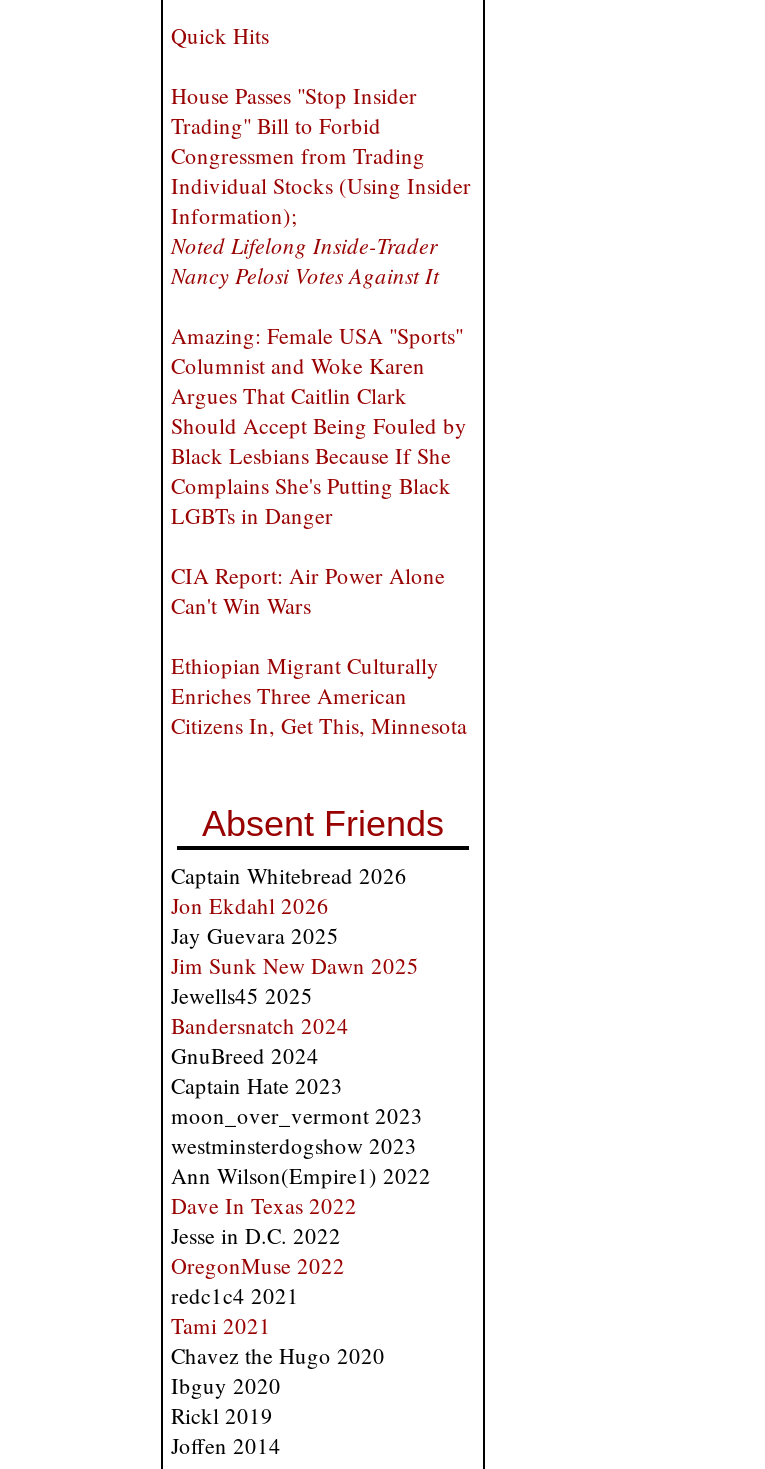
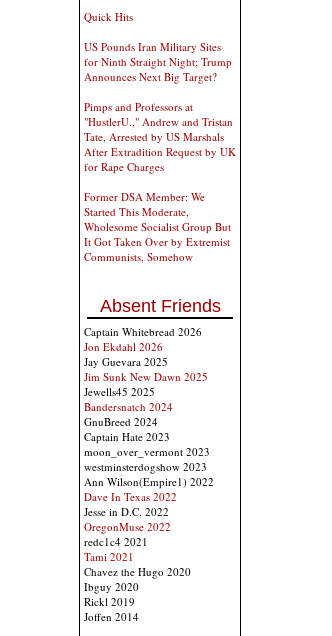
- House Passes "Stop Insider
- Trading" Bill to Forbid
- Congressmen from Trading
- Individual Stocks (Using Insider
- Information);
- Noted Lifelong Inside-Trader
- Nancy Pelosi Votes Against It
- Amazing: Female USA "Sports"
- Columnist and Woke Karen
- Argues That Caitlin Clark
- Should Accept Being Fouled by
- Black Lesbians Because If She
- Complains She's Putting Black
- LGBTs in Danger
- CIA Report: Air Power Alone
- Can't Win Wars
- Ethiopian Migrant Culturally
- Enriches Three American
- Citizens In, Get This, Minnesota
+ US Pounds Iran Military Sites
+ for Ninth Straight Night; Trump
+ Announces Next Big Target?
+ Pimps and Professors at
+ "HustlerU.," Andrew and Tristan
+ Tate, Arrested by US Marshals
+ After Extradition Request by UK
+ for Rape Charges
+ Former DSA Member: We
+ Started This Moderate,
+ Wholesome Socialist Group But
+ It Got Taken Over by Extremist
+ Communists, Somehow
